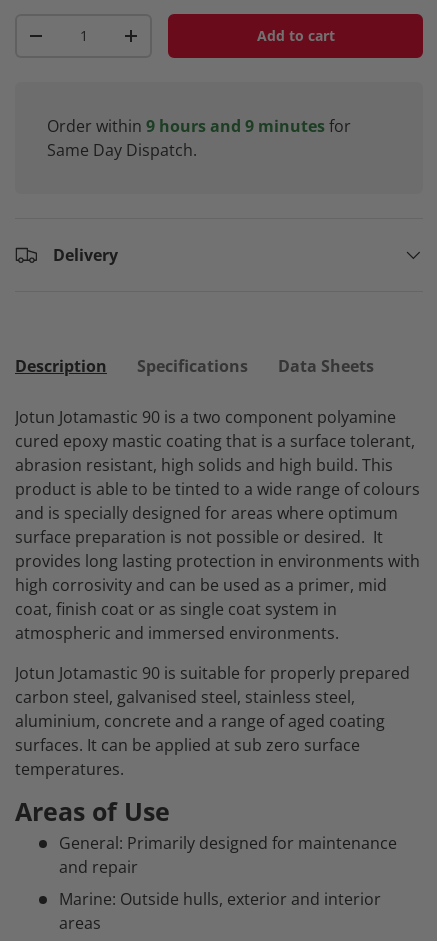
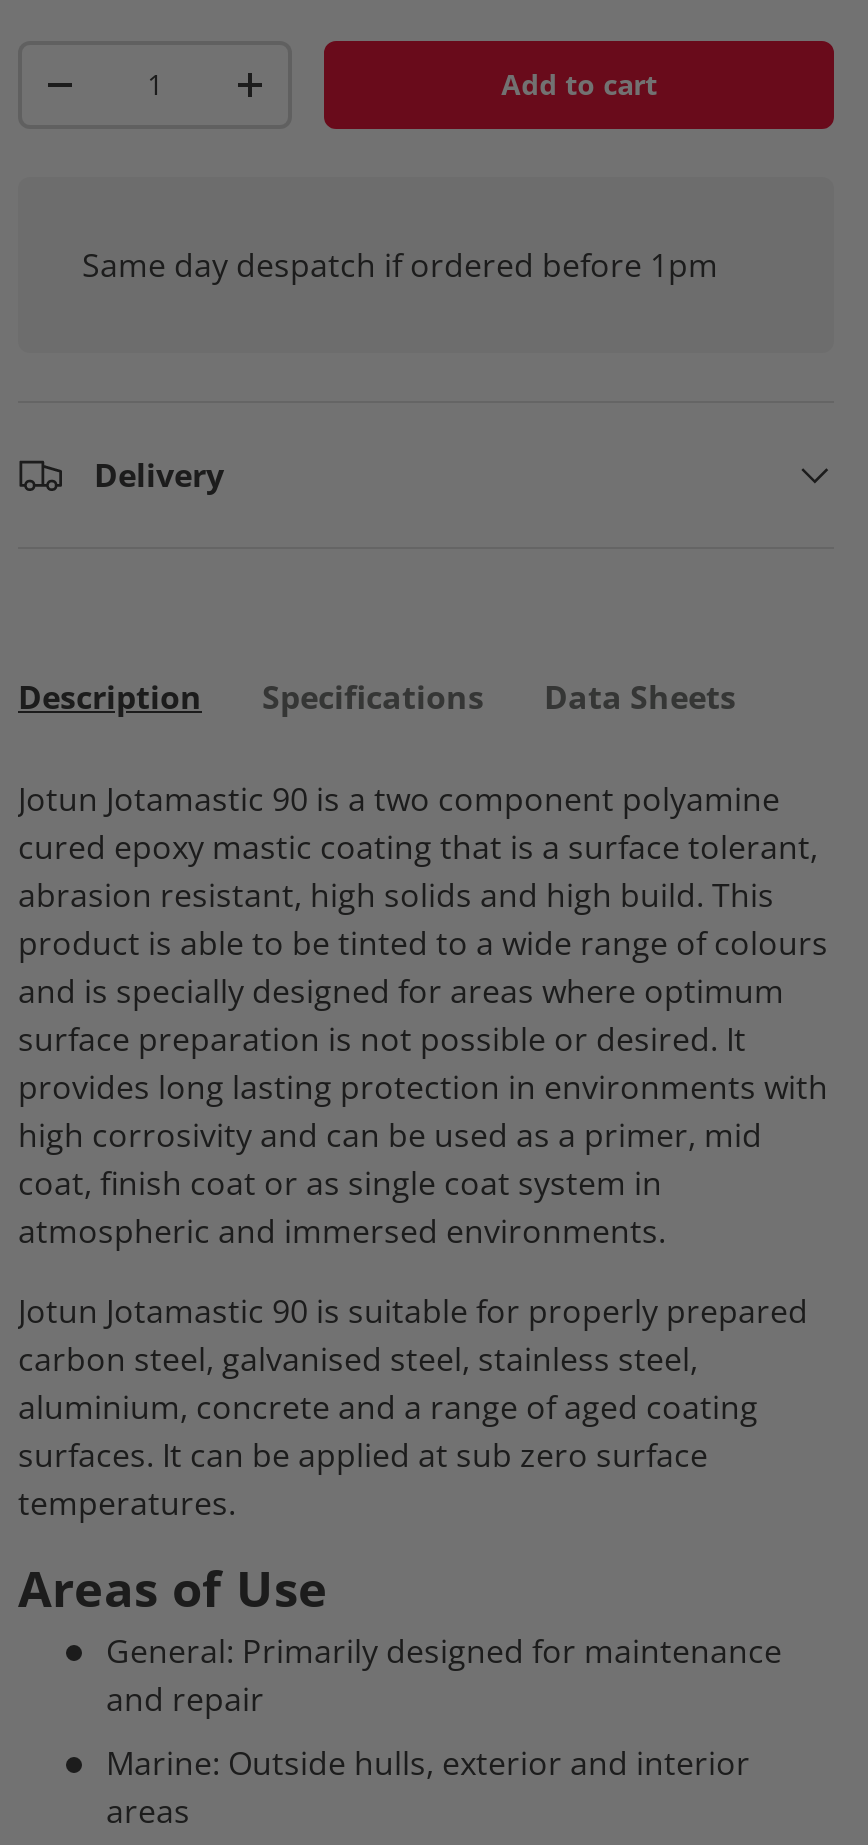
- Order within 9 hours and 9 minutes for
- Same Day Dispatch.
+ Same day despatch if ordered before 1pm
